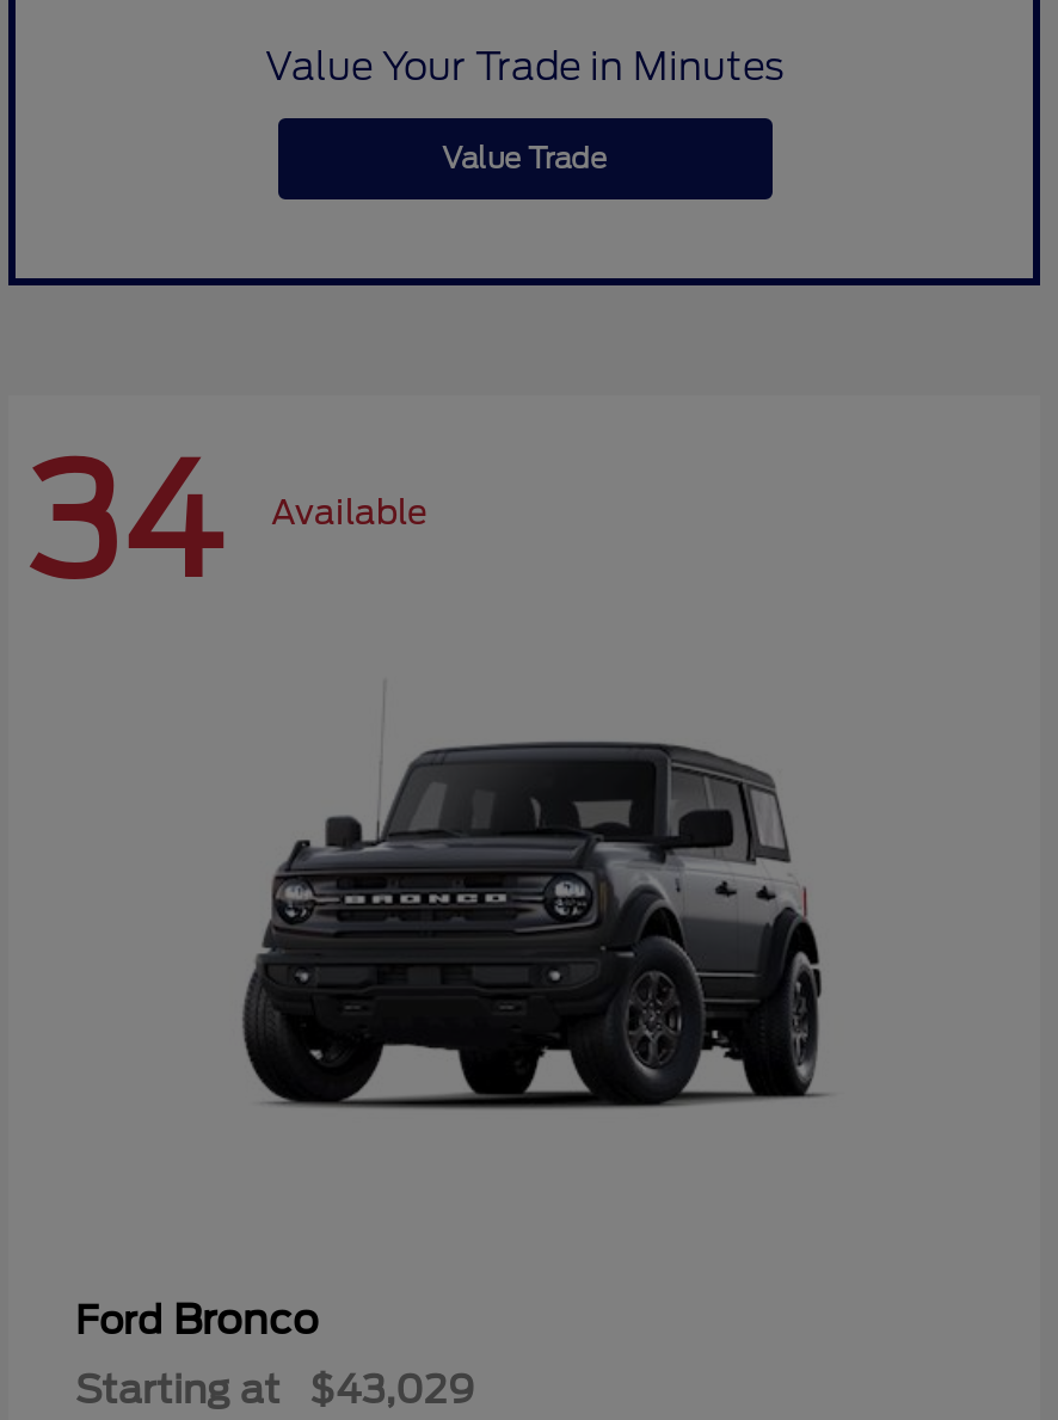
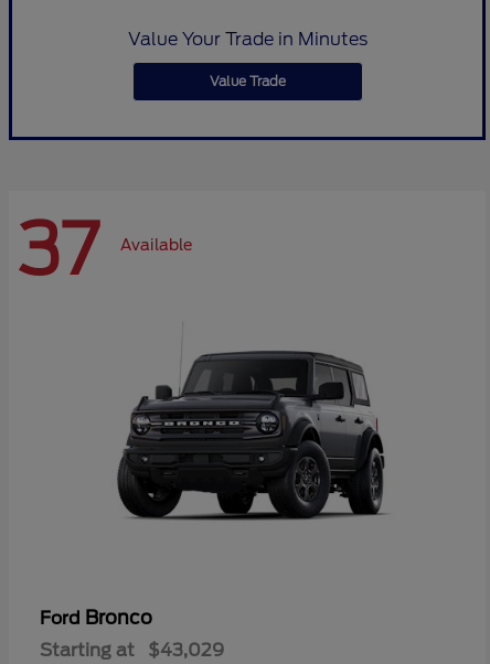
- 34 Available
+ 37 Available
